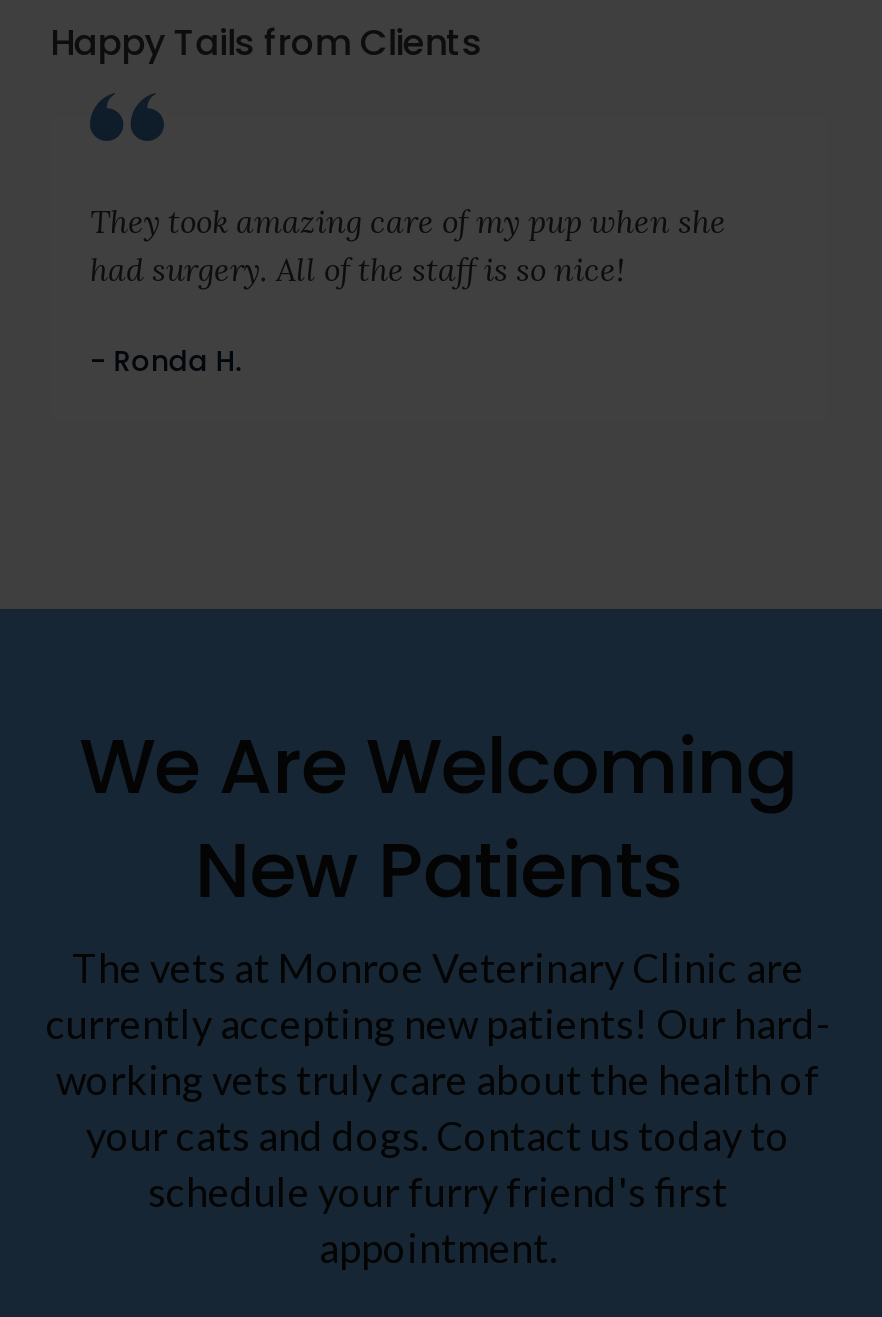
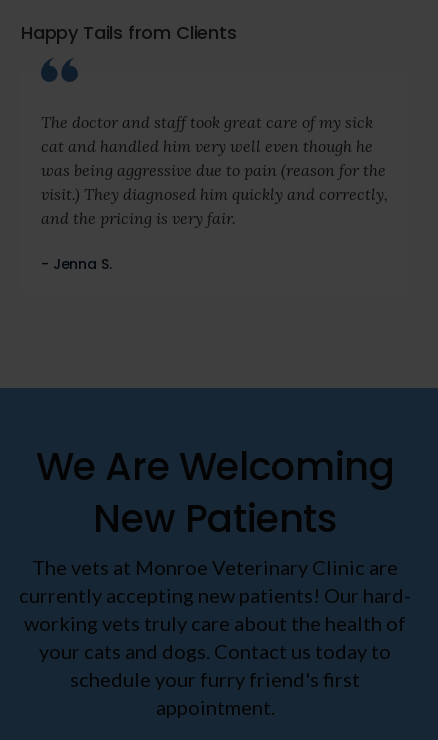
- They took amazing care of my pup when she
- had surgery. All of the staff is so nice!
+ The doctor and staff took great care of my sick
+ cat and handled him very well even though he
+ was being aggressive due to pain (reason for the
+ visit.) They diagnosed him quickly and correctly,
+ and the pricing is very fair.

- - Ronda H.
+ - Jenna S.
